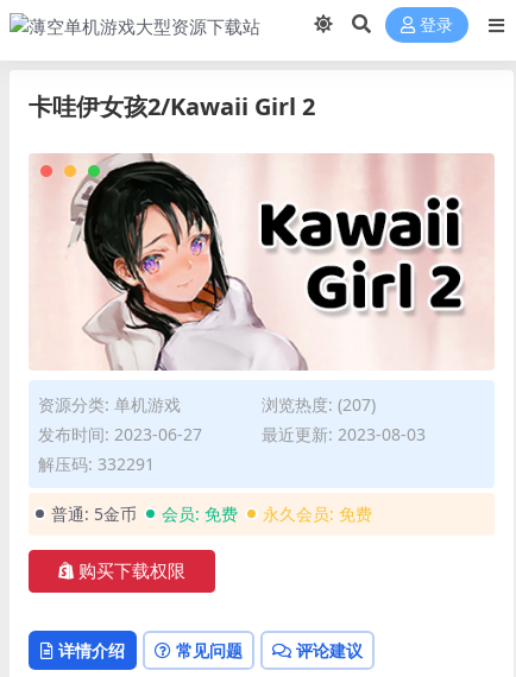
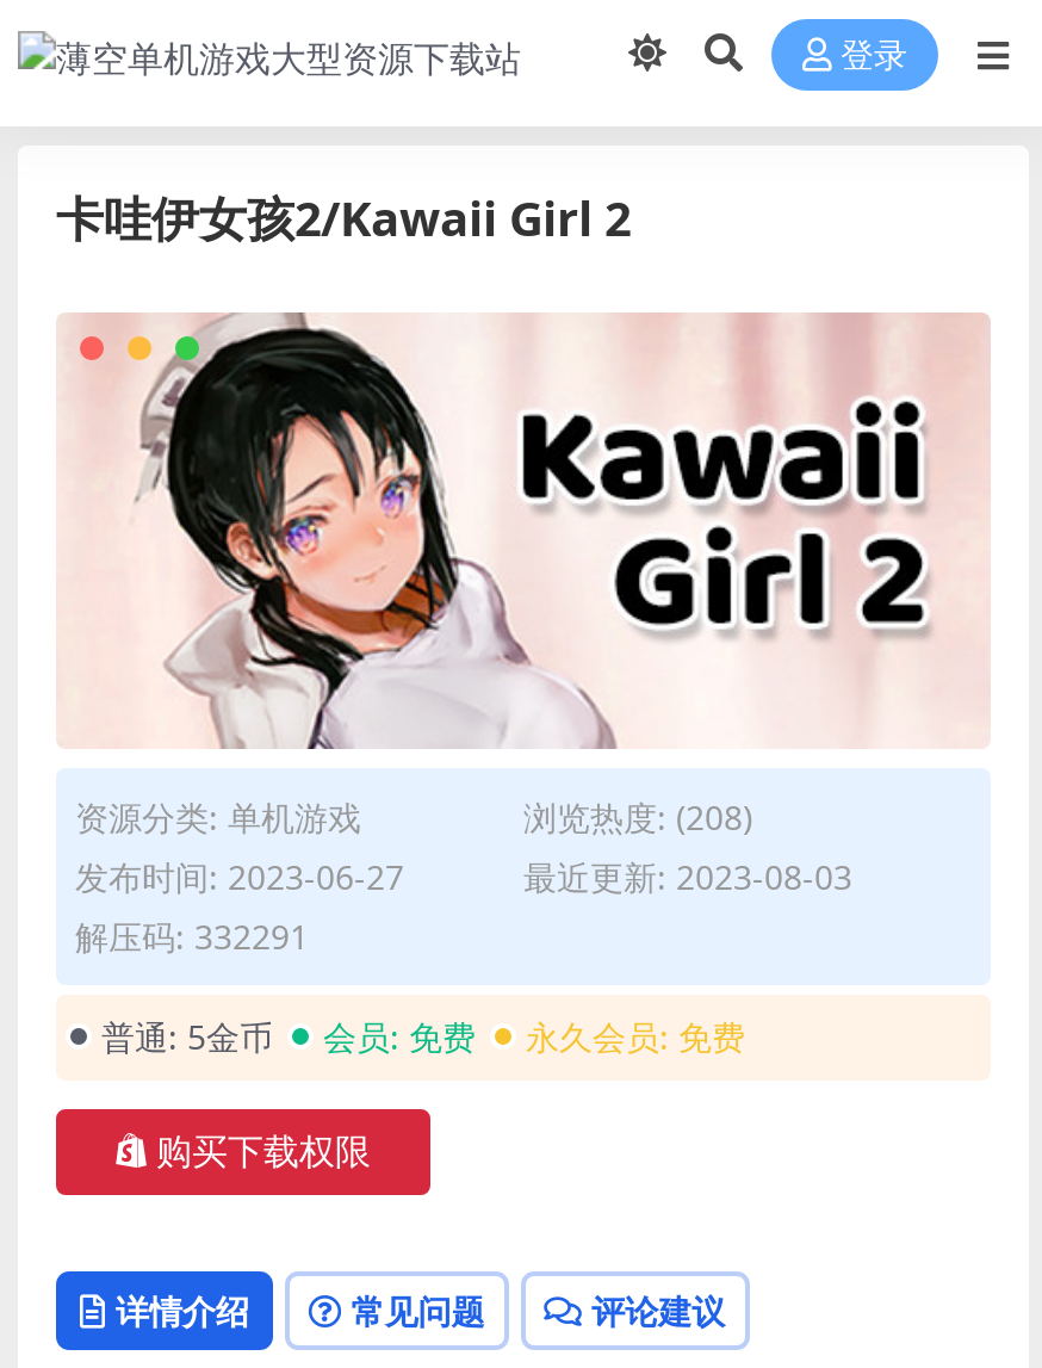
- 浏览热度: (207)
+ 浏览热度: (208)
